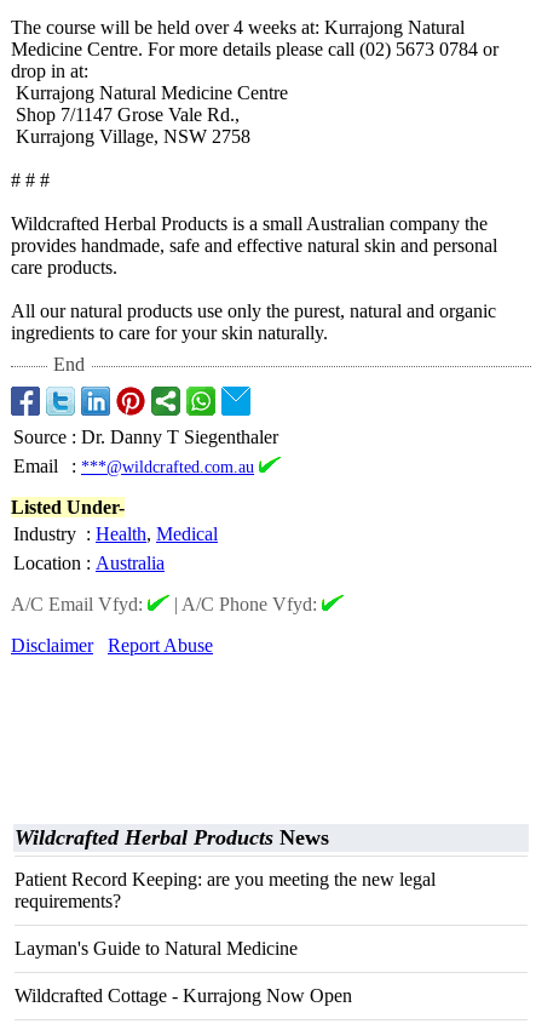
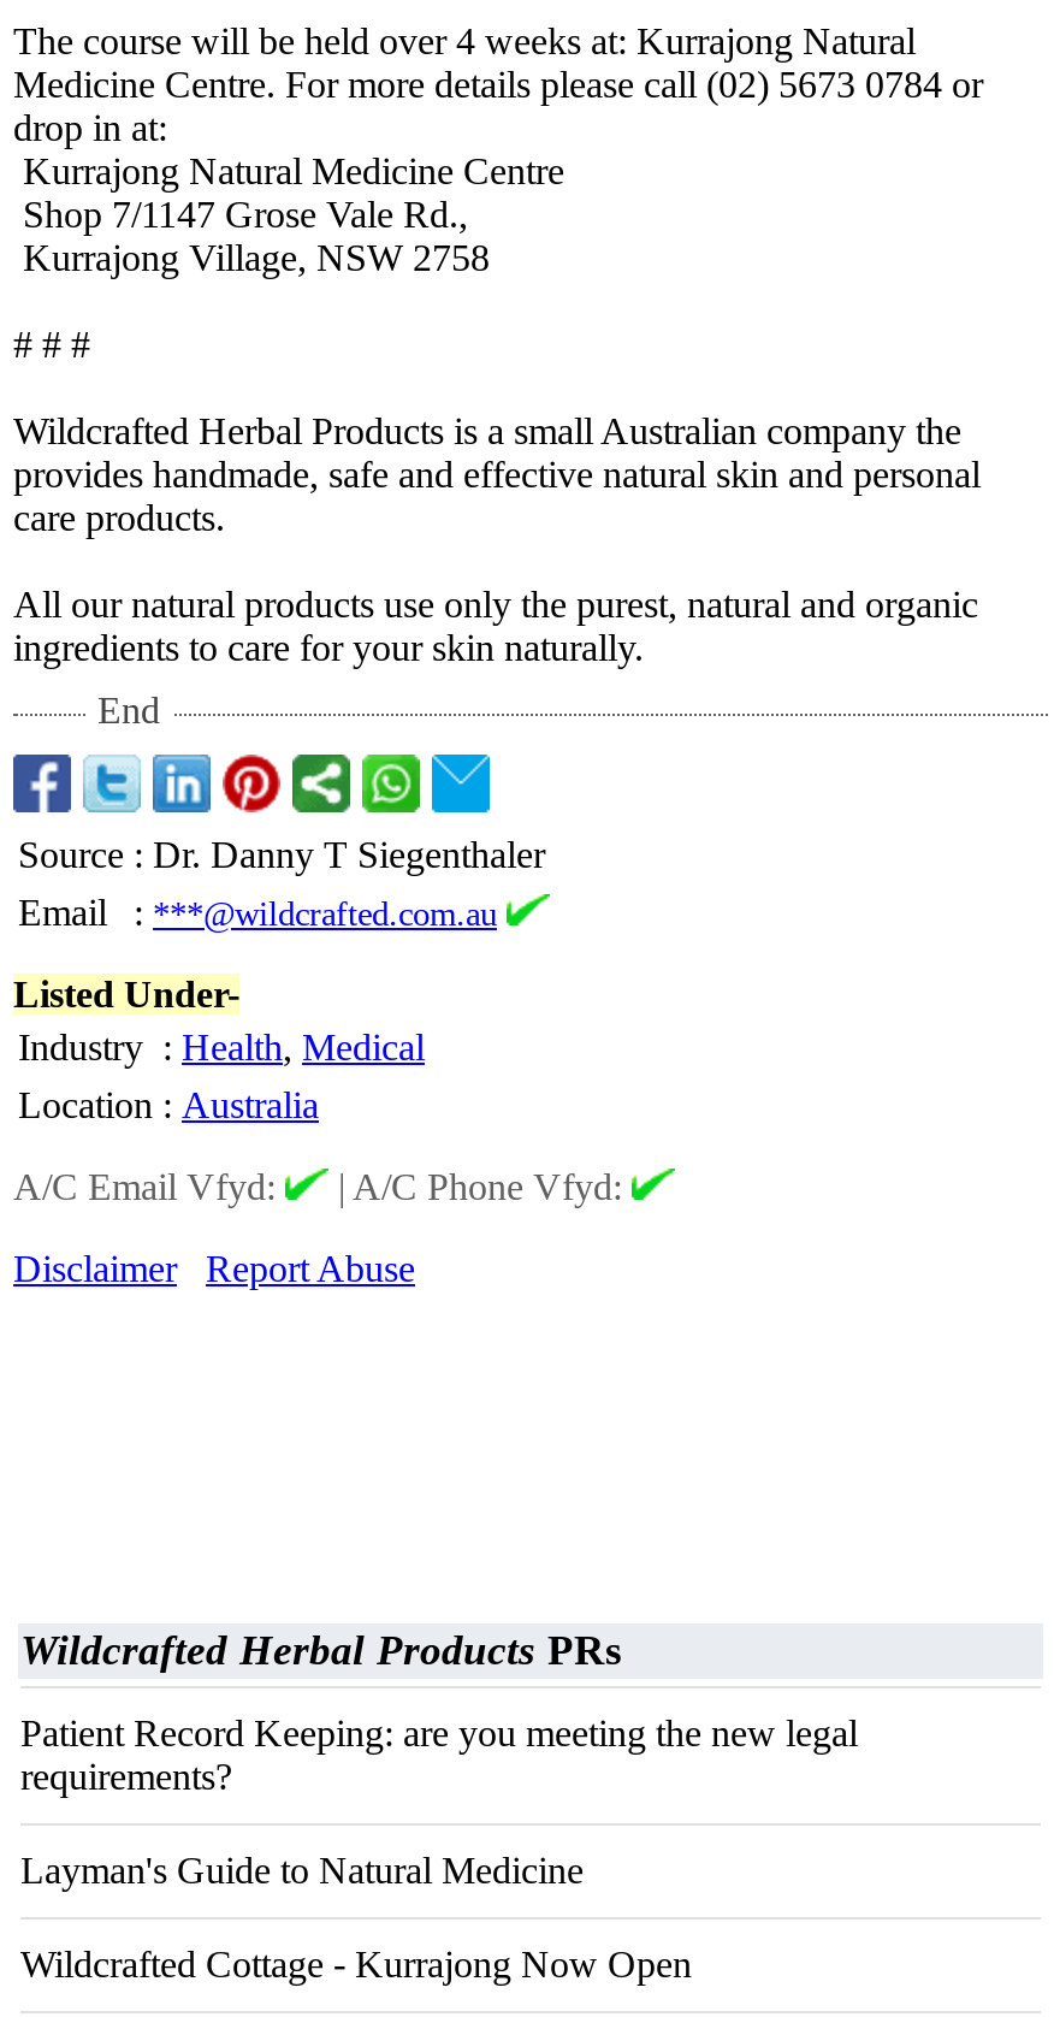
- Wildcrafted Herbal Products News
+ Wildcrafted Herbal Products PRs
